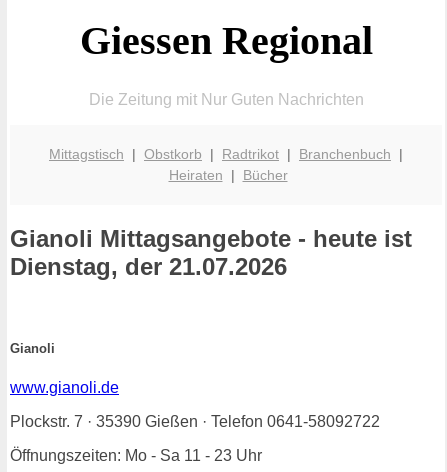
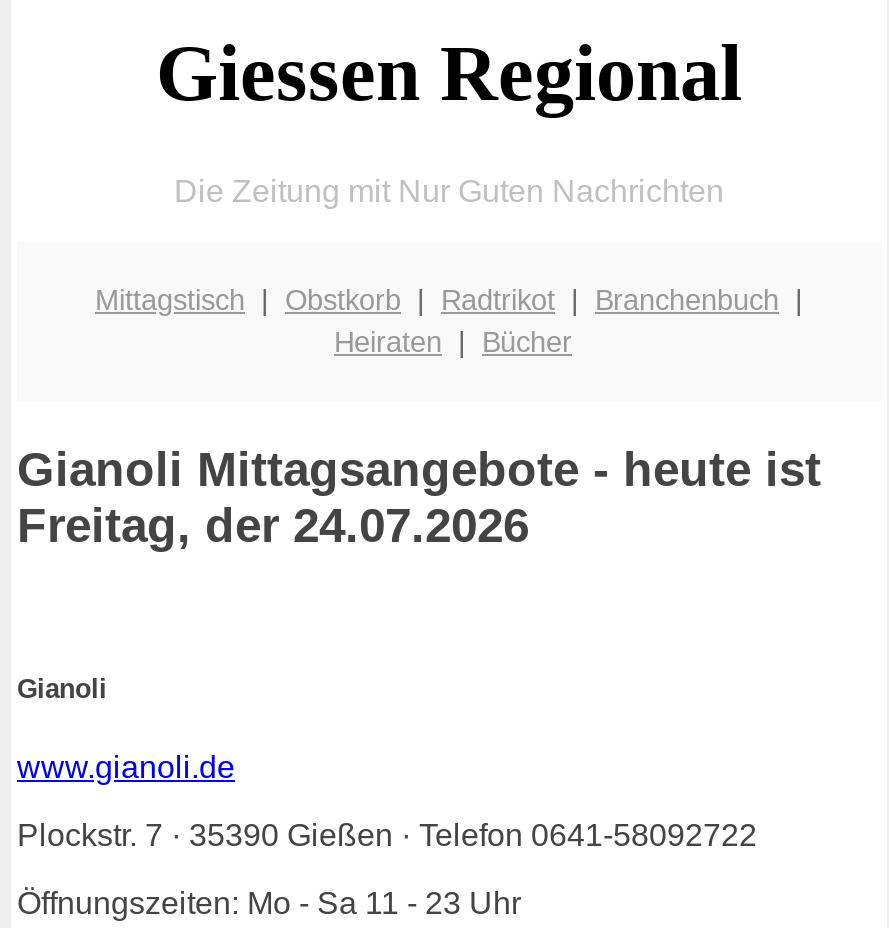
- Dienstag, der 21.07.2026
+ Freitag, der 24.07.2026
